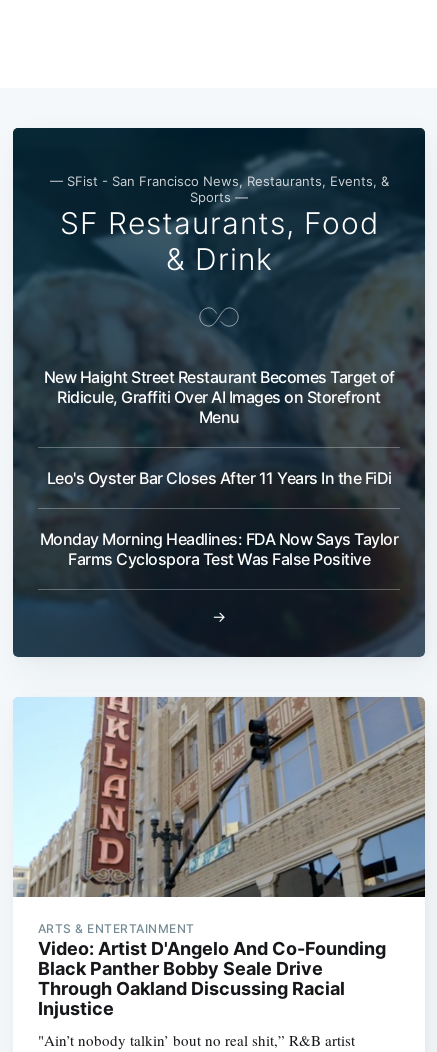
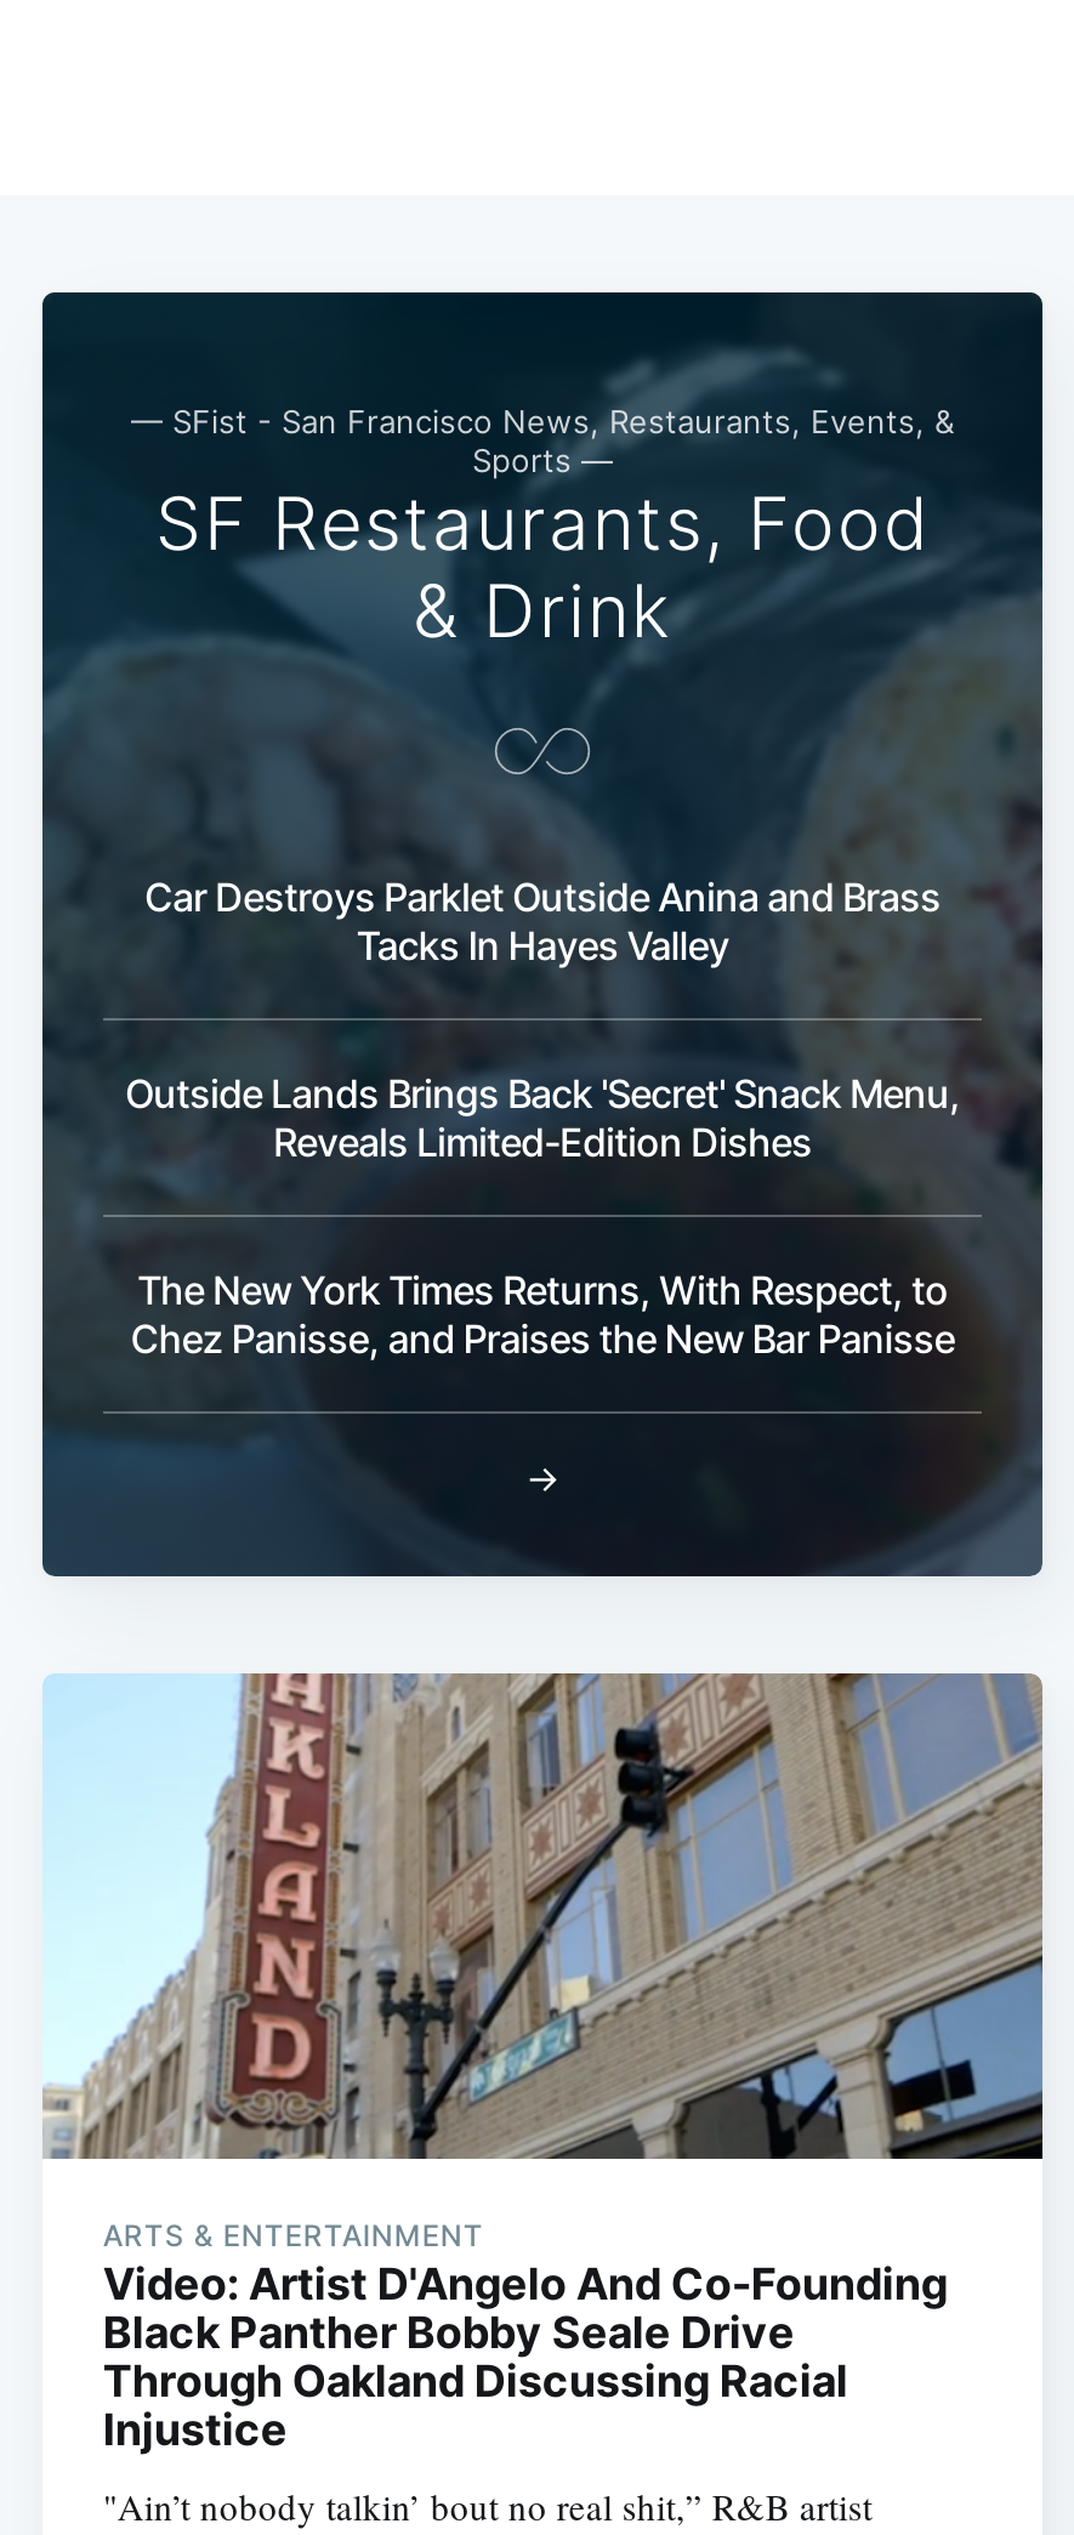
- New Haight Street Restaurant Becomes Target of
- Ridicule, Graffiti Over AI Images on Storefront
- Menu
+ Car Destroys Parklet Outside Anina and Brass
+ Tacks In Hayes Valley

- Leo's Oyster Bar Closes After 11 Years In the FiDi
+ Outside Lands Brings Back 'Secret' Snack Menu,
+ Reveals Limited-Edition Dishes

- Monday Morning Headlines: FDA Now Says Taylor
- Farms Cyclospora Test Was False Positive
+ The New York Times Returns, With Respect, to
+ Chez Panisse, and Praises the New Bar Panisse
